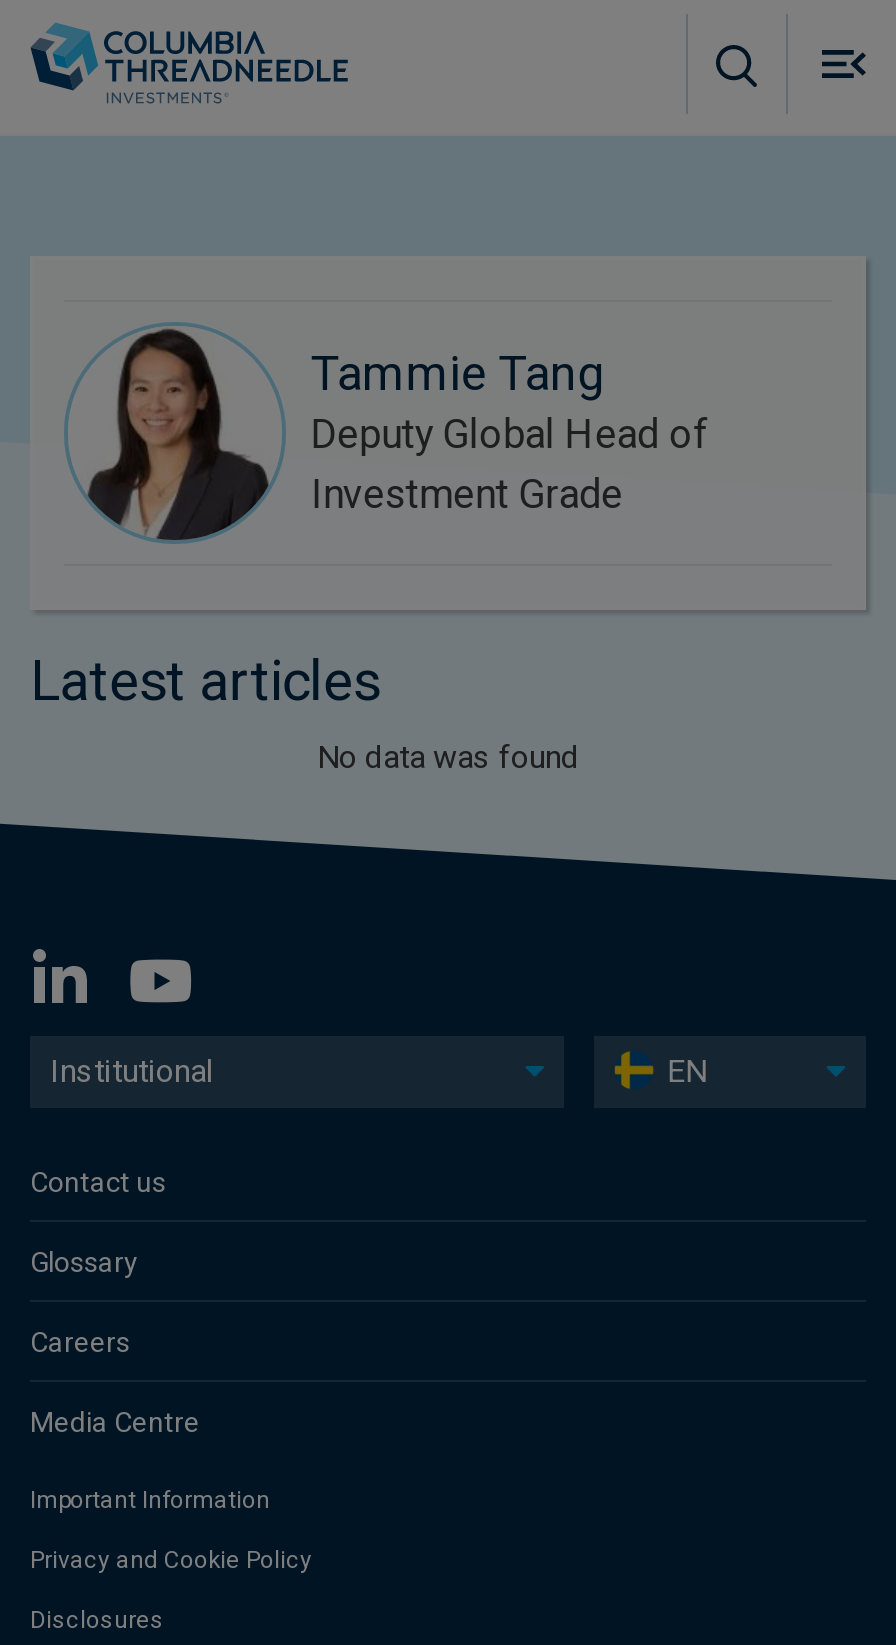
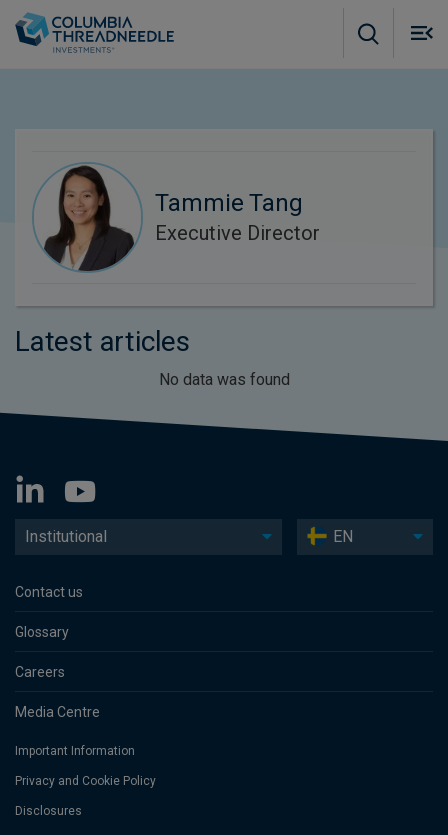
- Deputy Global Head of
- Investment Grade
+ Executive Director
